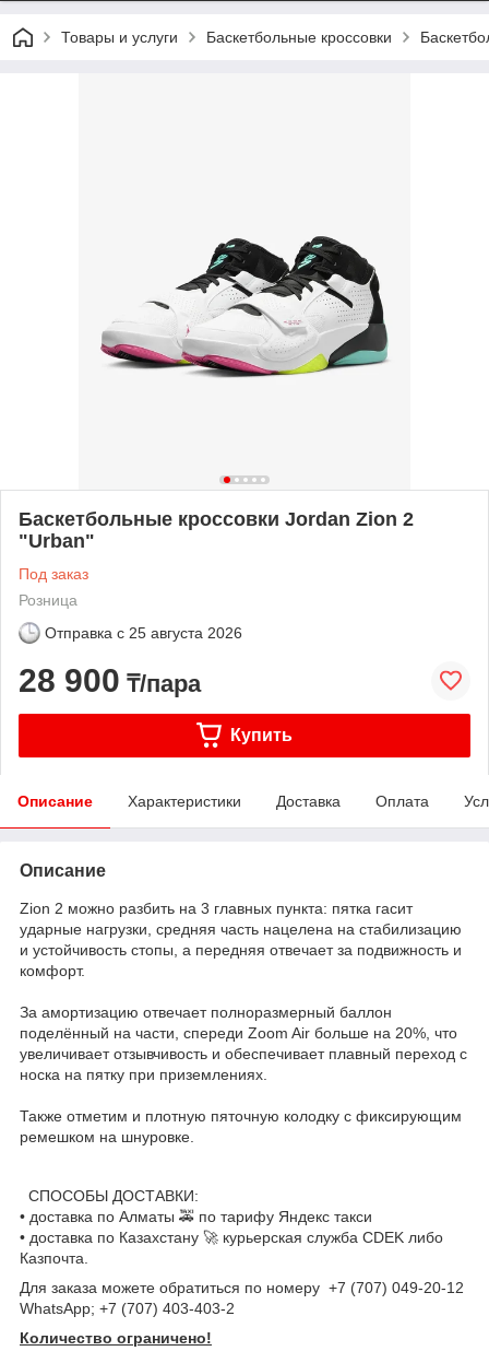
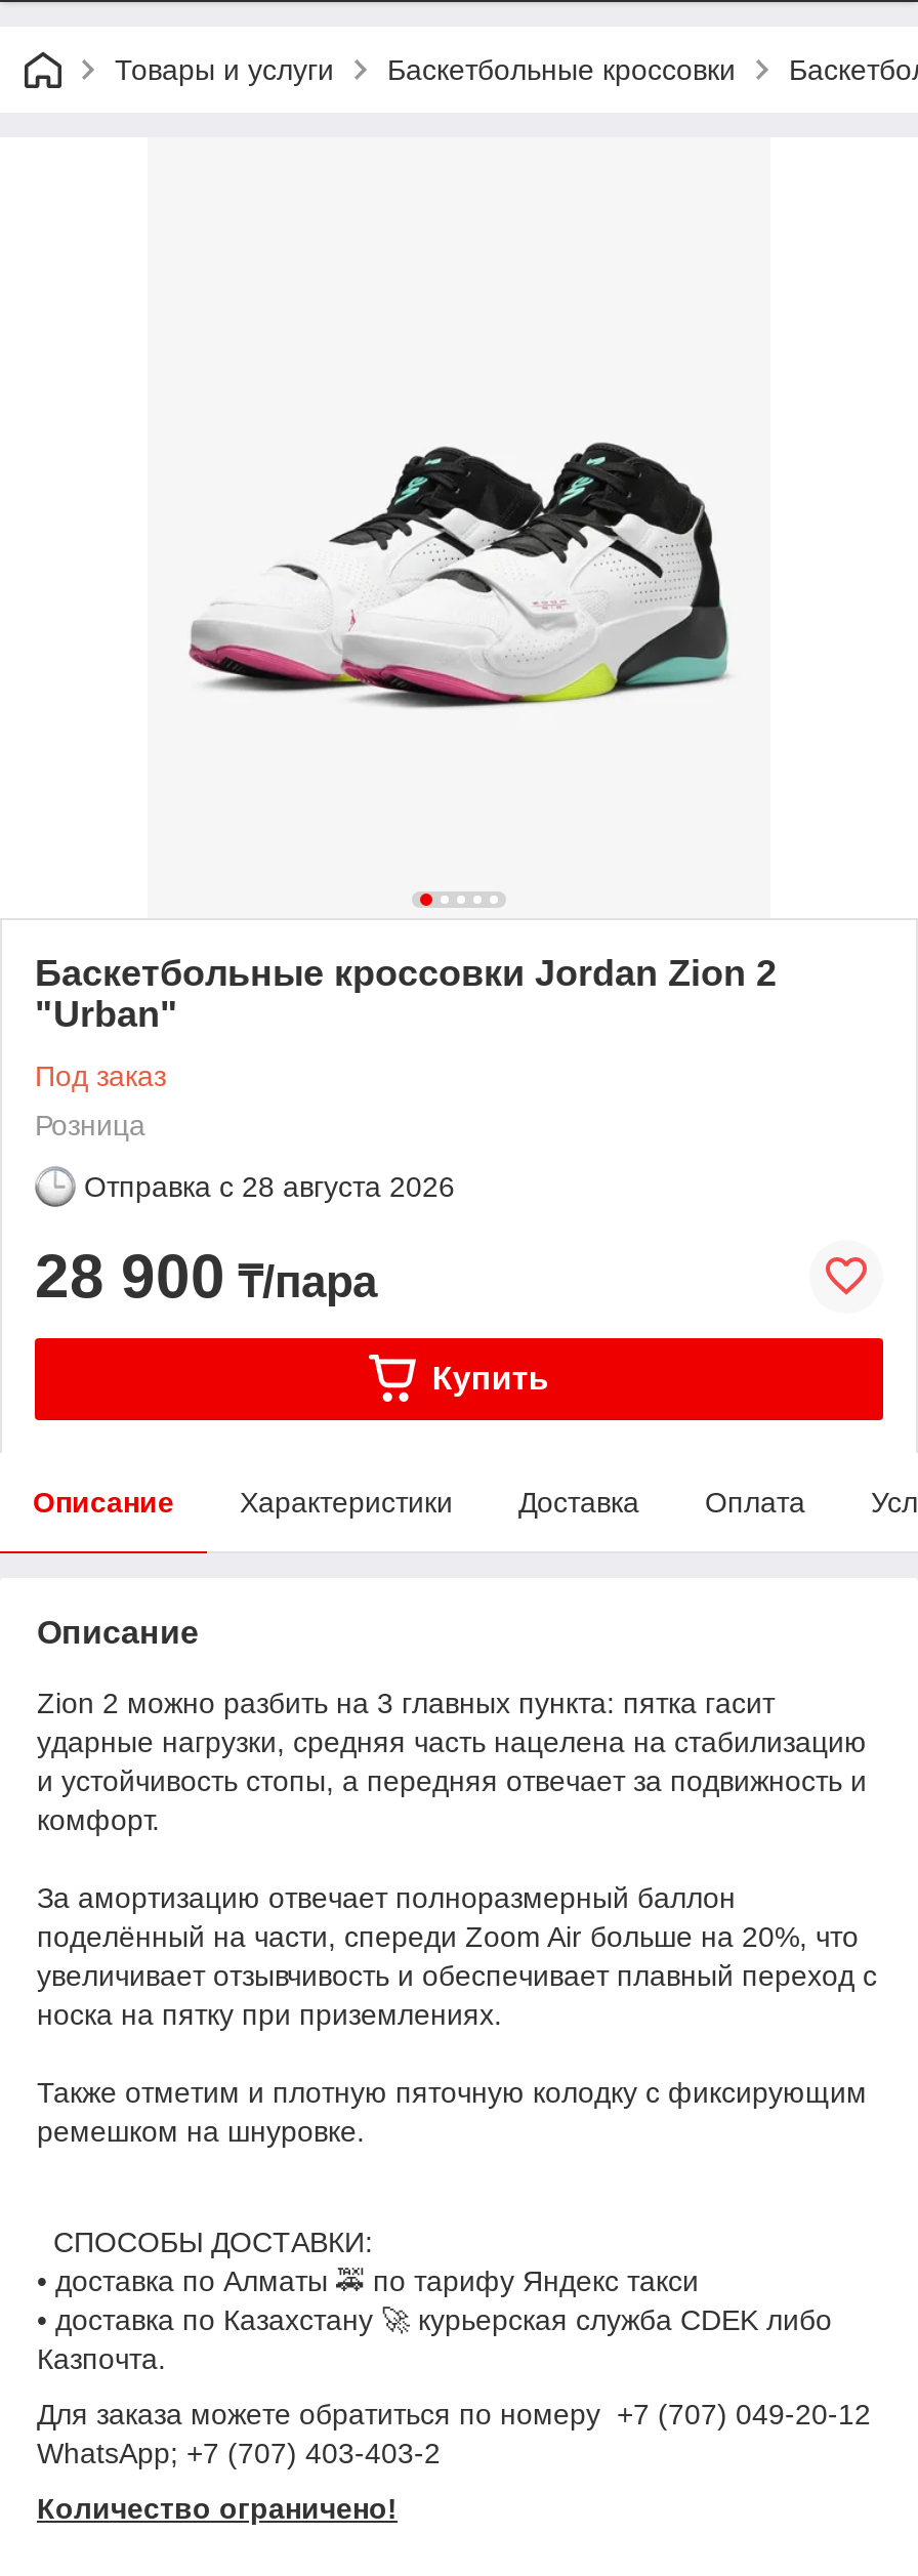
- Отправка с 25 августа 2026
+ Отправка с 28 августа 2026
